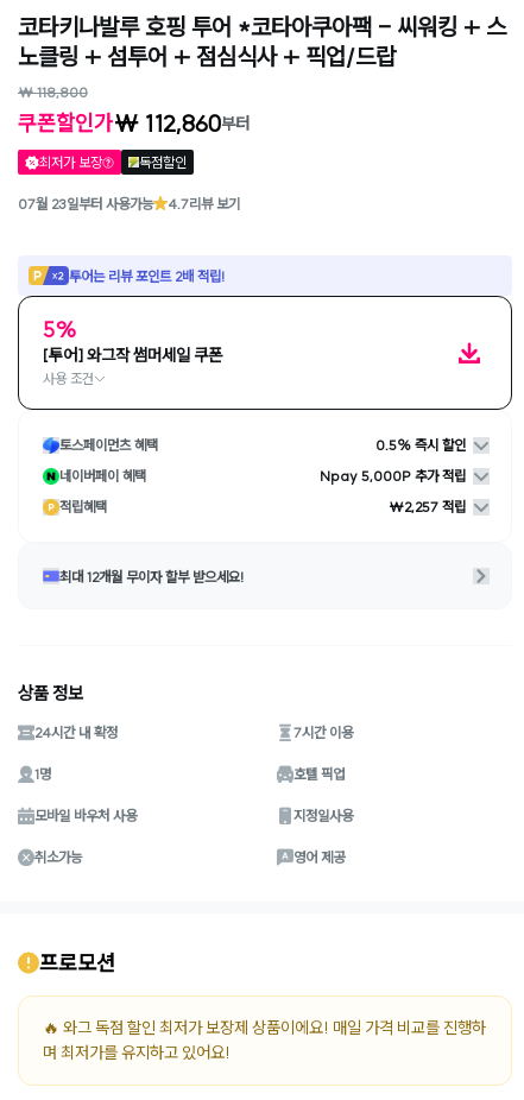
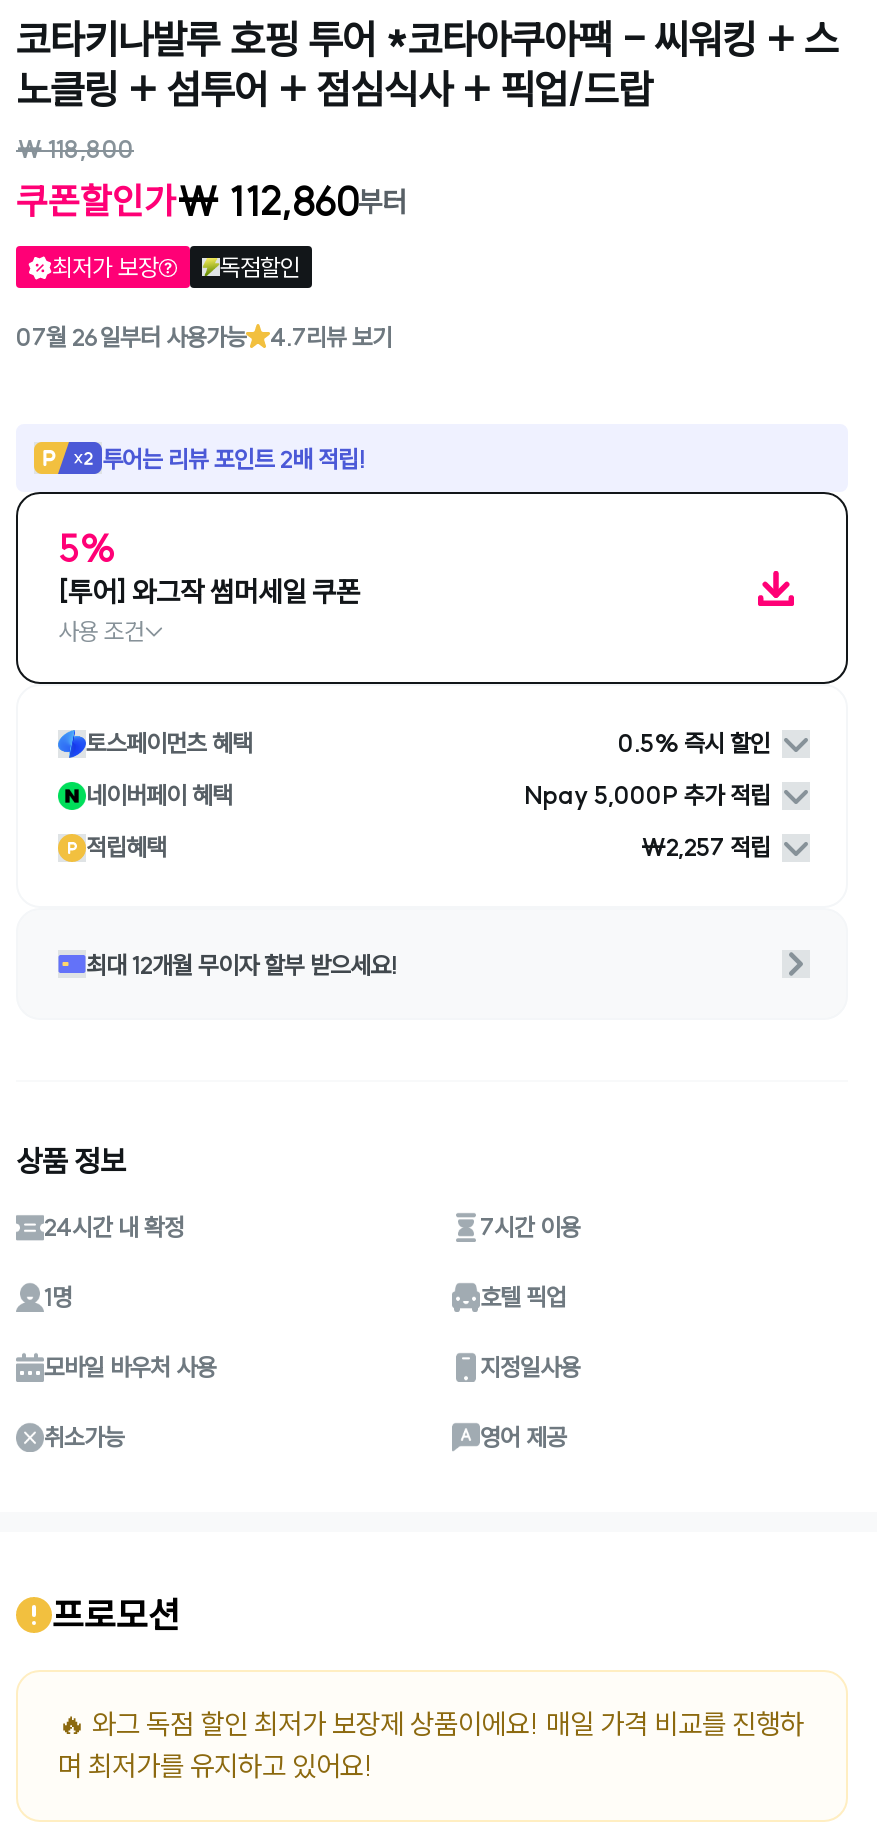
- 07월 23일부터 사용가능
+ 07월 26일부터 사용가능
